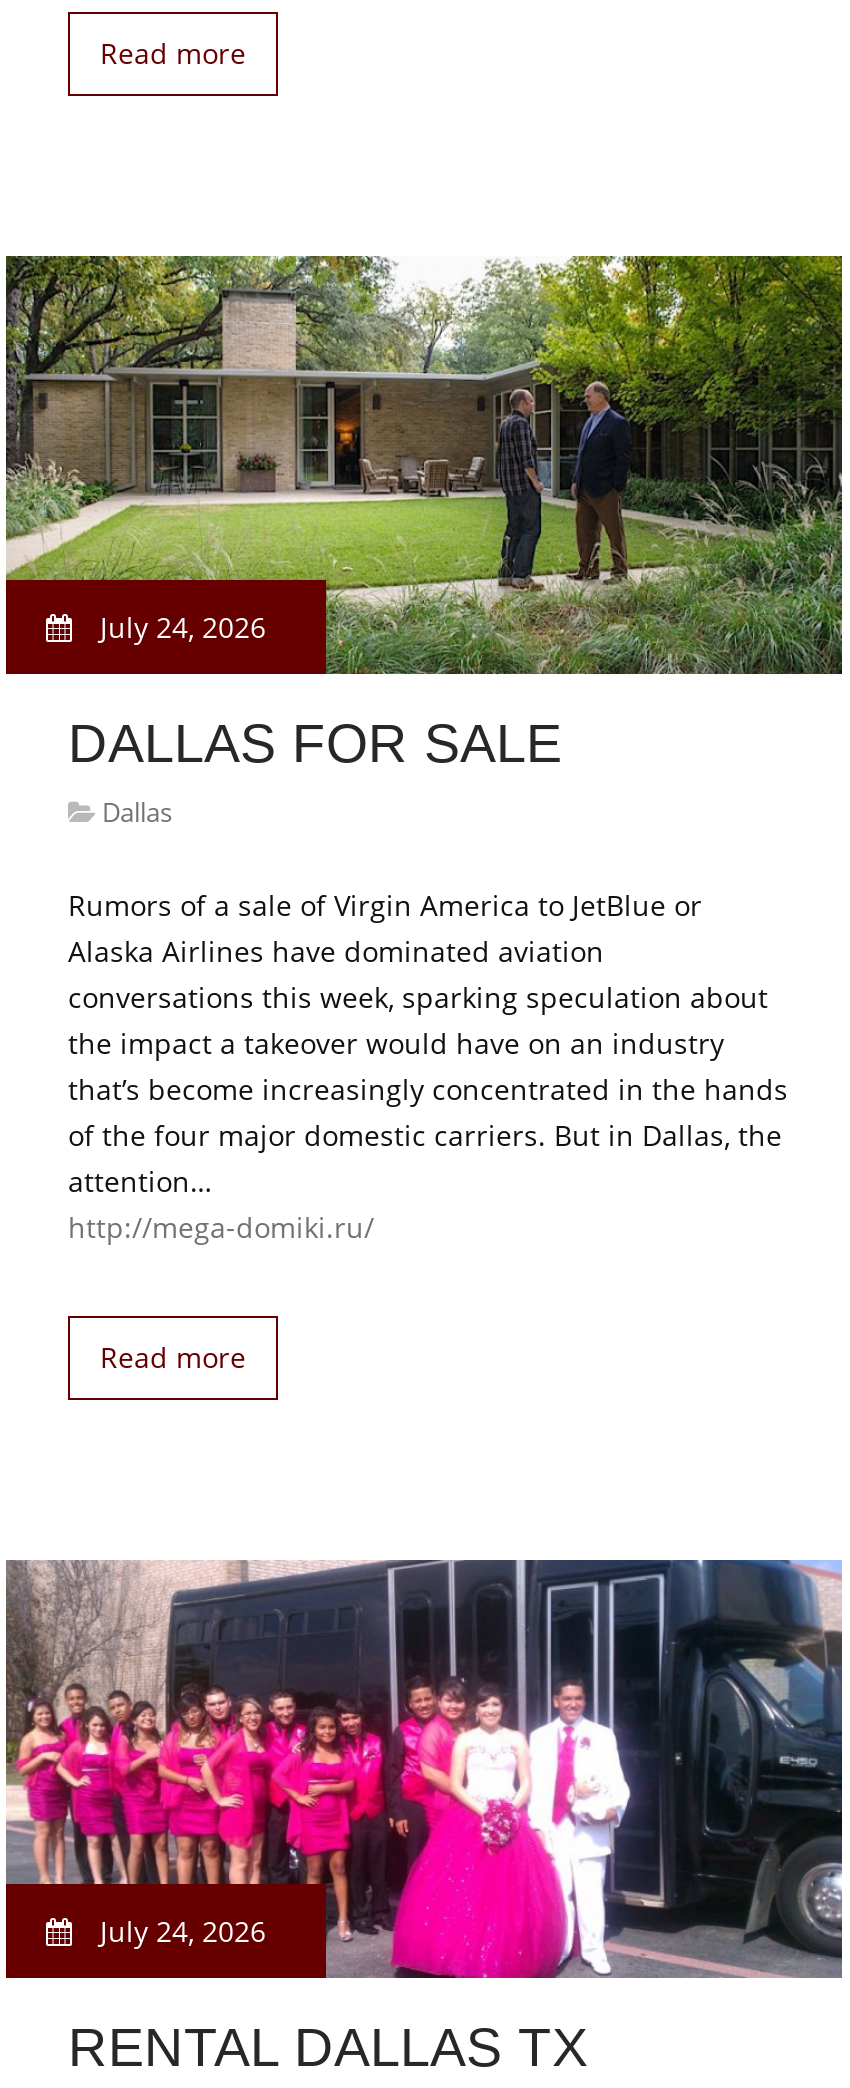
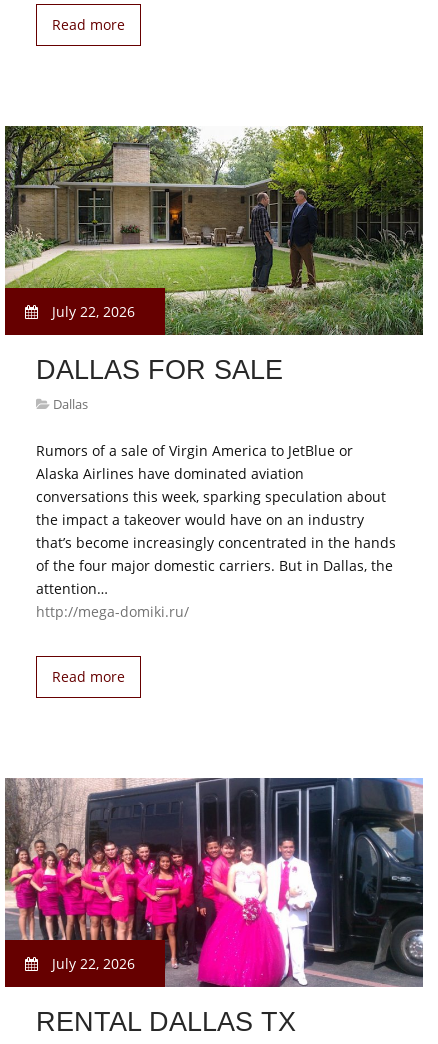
- July 24, 2026
+ July 22, 2026

- July 24, 2026
+ July 22, 2026
